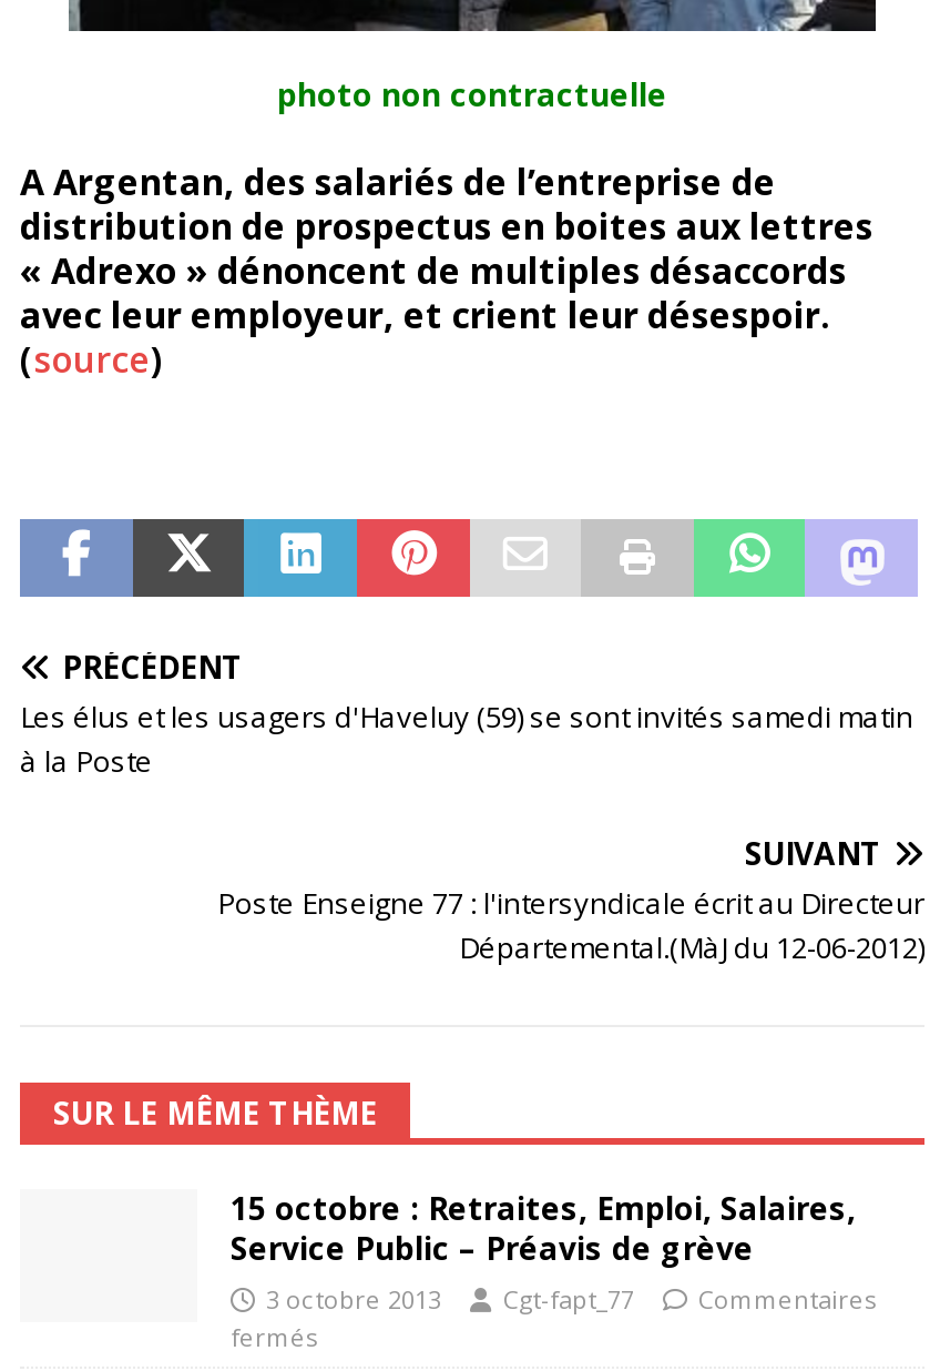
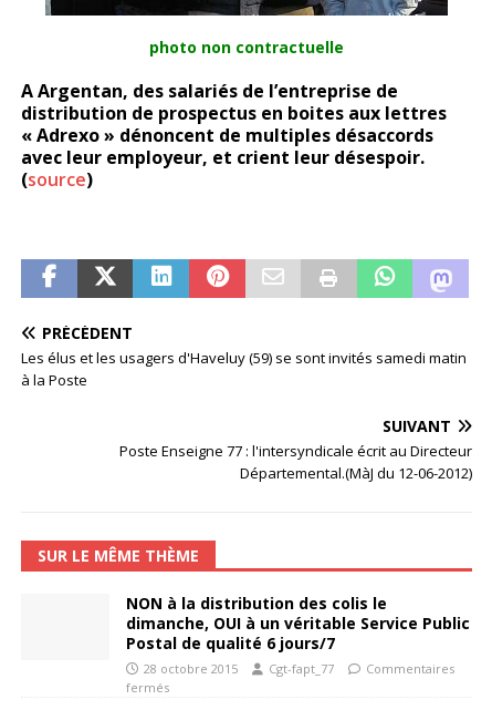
- 15 octobre : Retraites, Emploi, Salaires,
- Service Public – Préavis de grève
- 3 octobre 2013
+ NON à la distribution des colis le
+ dimanche, OUI à un véritable Service Public
+ Postal de qualité 6 jours/7
+ 28 octobre 2015
